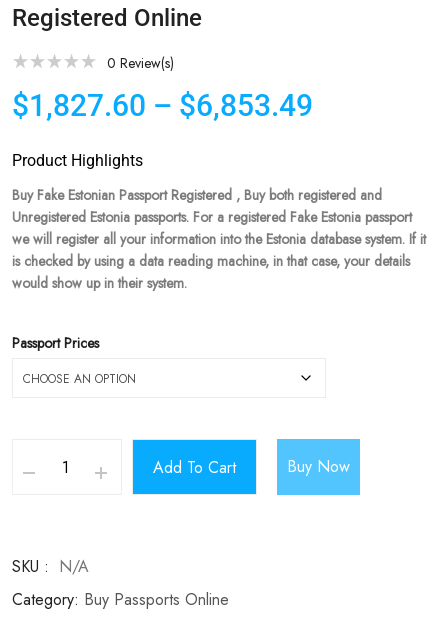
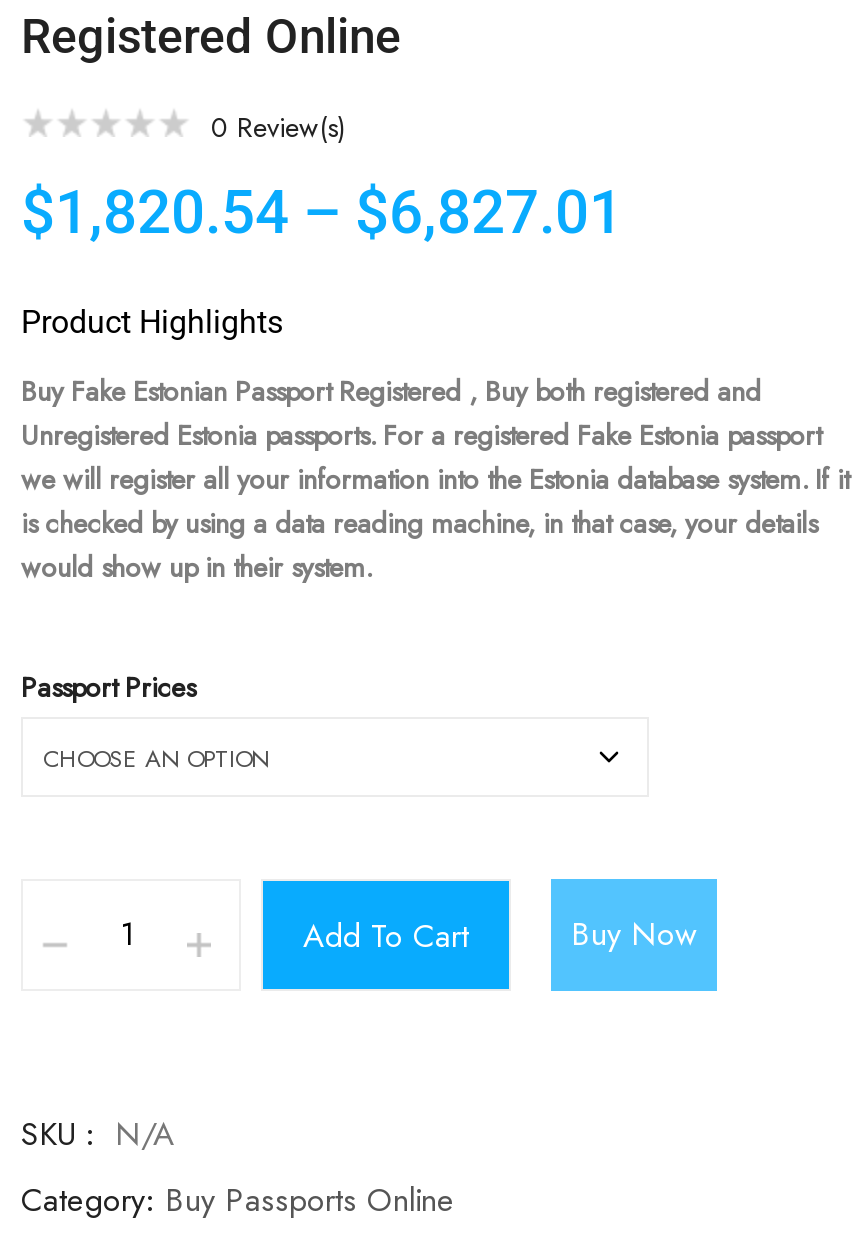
- $1,827.60 – $6,853.49
+ $1,820.54 – $6,827.01
